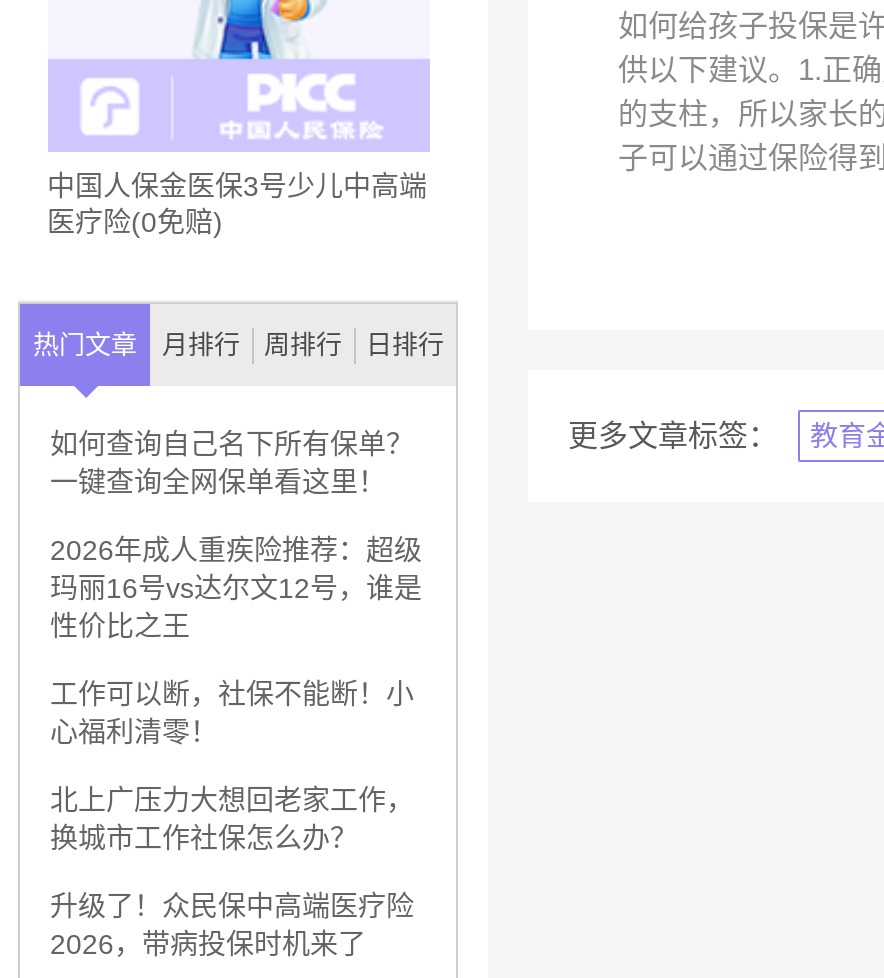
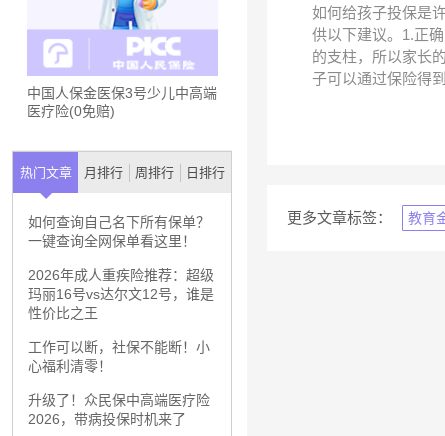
- 北上广压力大想回老家工作，
- 换城市工作社保怎么办？
